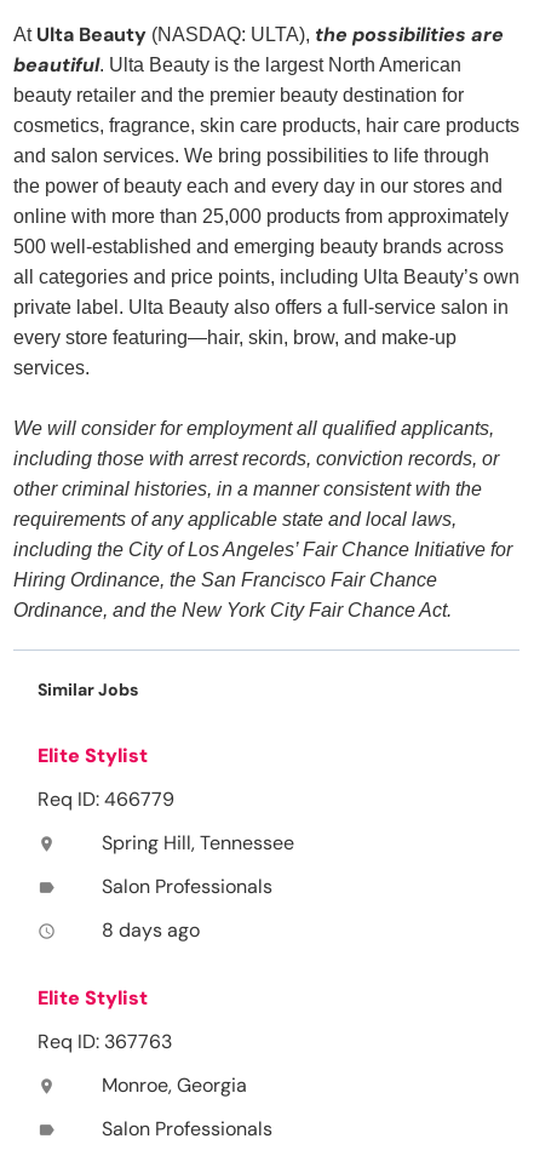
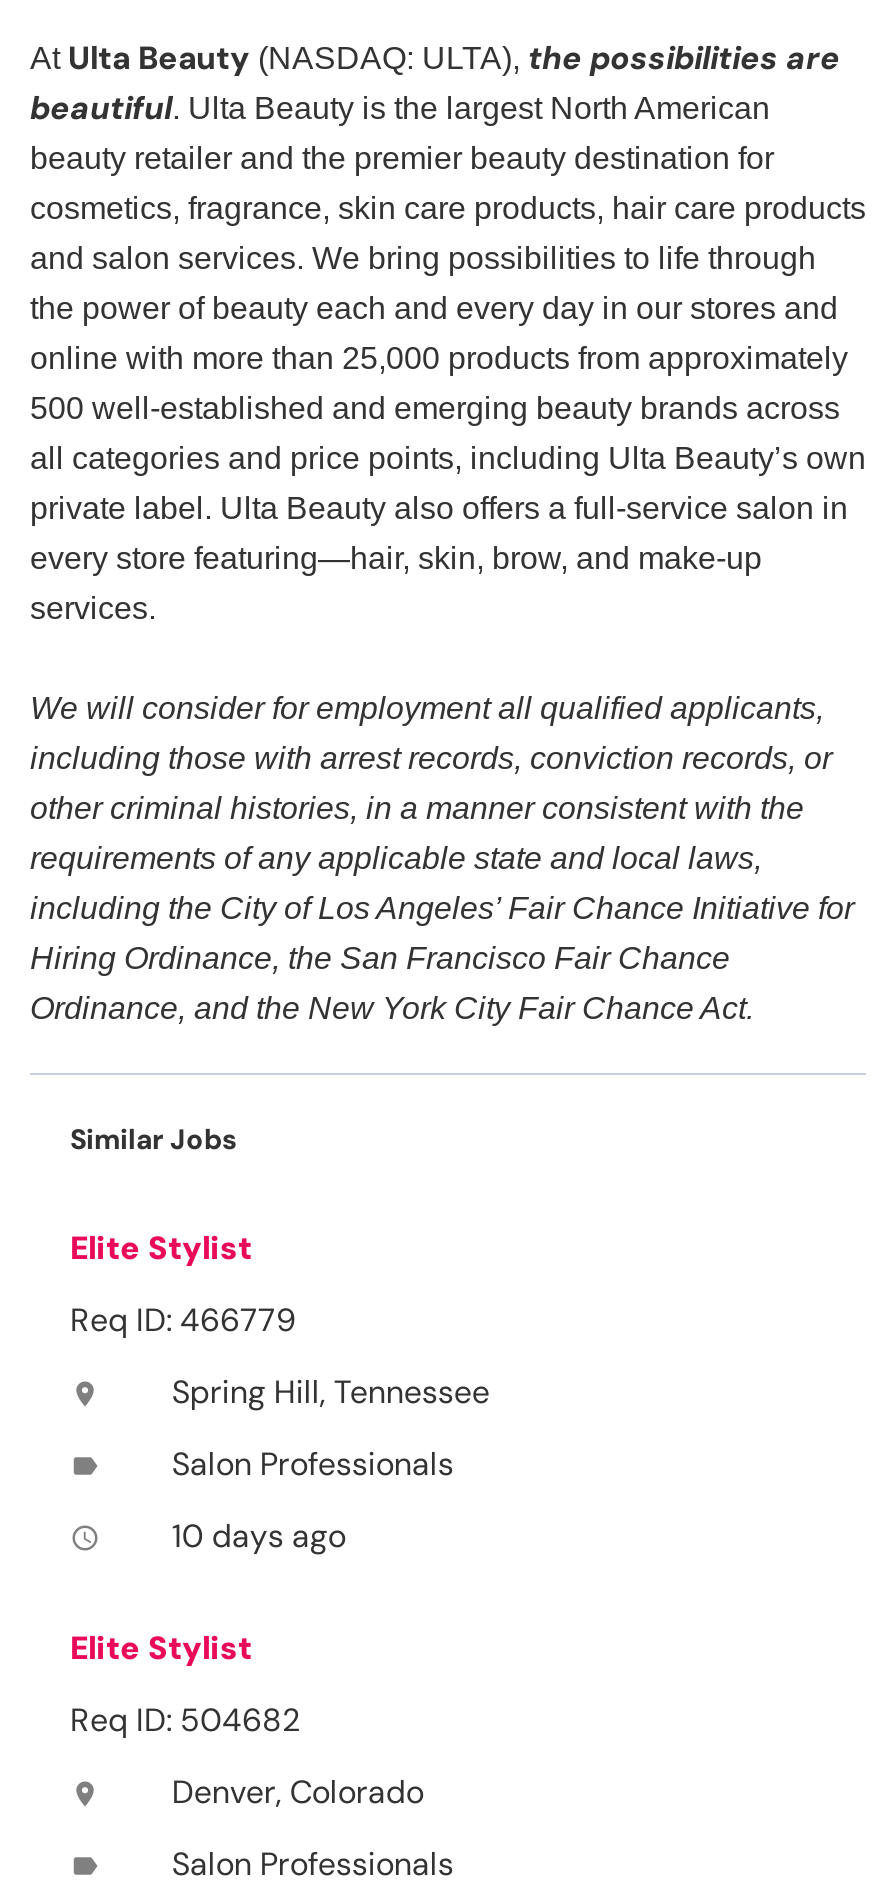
- 8 days ago
+ 10 days ago

- Req ID: 367763
+ Req ID: 504682

- Monroe, Georgia
+ Denver, Colorado
